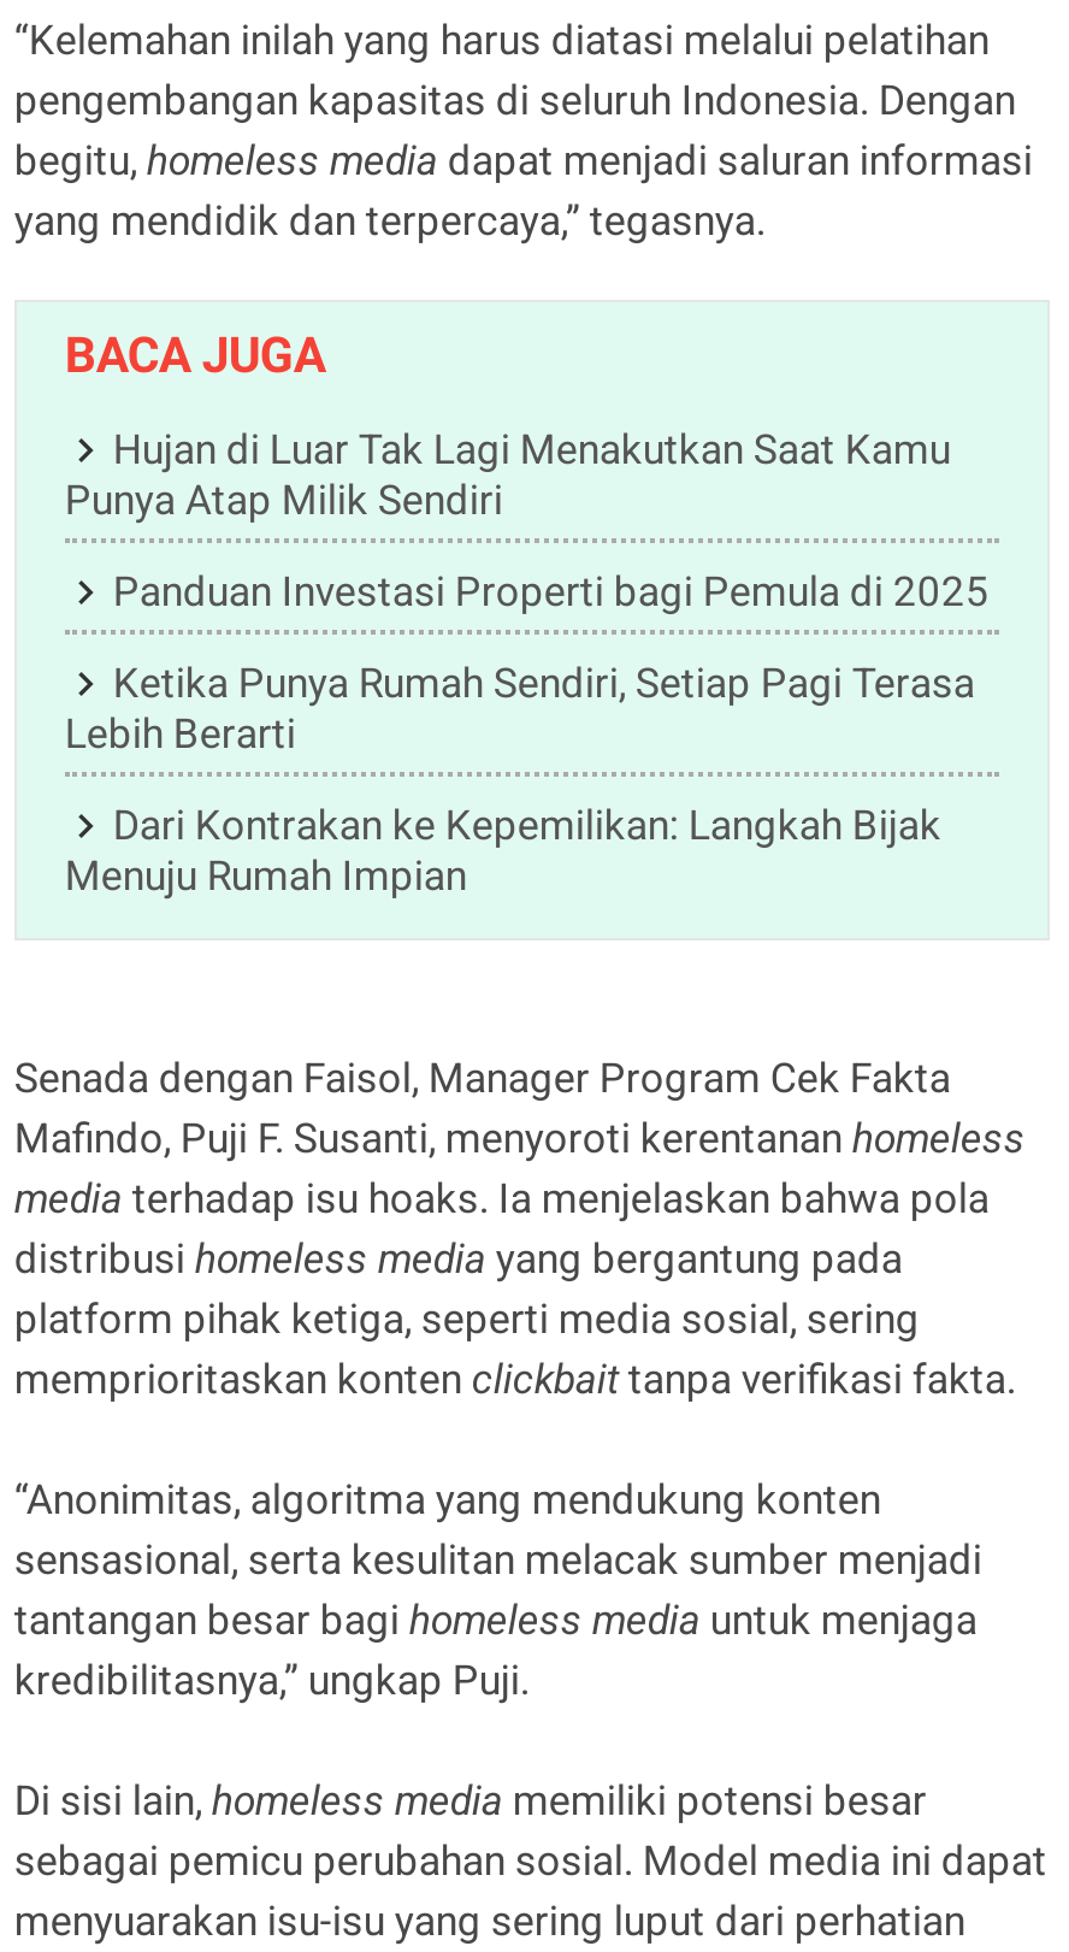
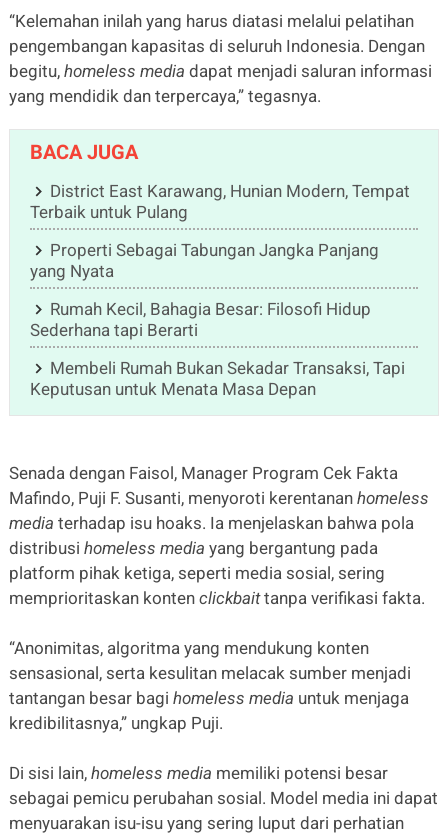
- Hujan di Luar Tak Lagi Menakutkan Saat Kamu
- Punya Atap Milik Sendiri
+ District East Karawang, Hunian Modern, Tempat
+ Terbaik untuk Pulang

- Panduan Investasi Properti bagi Pemula di 2025
+ Properti Sebagai Tabungan Jangka Panjang
+ yang Nyata

- Ketika Punya Rumah Sendiri, Setiap Pagi Terasa
- Lebih Berarti
+ Rumah Kecil, Bahagia Besar: Filosofi Hidup
+ Sederhana tapi Berarti

- Dari Kontrakan ke Kepemilikan: Langkah Bijak
- Menuju Rumah Impian
+ Membeli Rumah Bukan Sekadar Transaksi, Tapi
+ Keputusan untuk Menata Masa Depan
